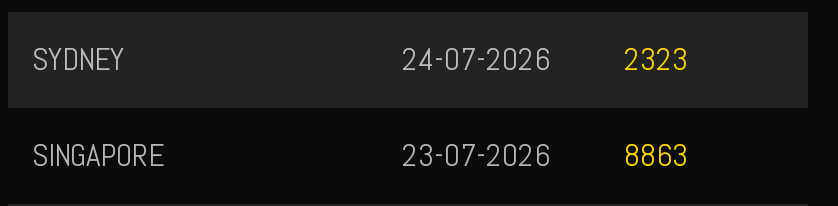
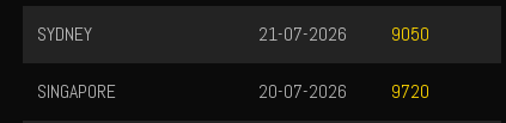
- 24-07-2026
+ 21-07-2026

- 2323
+ 9050

- 23-07-2026
+ 20-07-2026

- 8863
+ 9720
